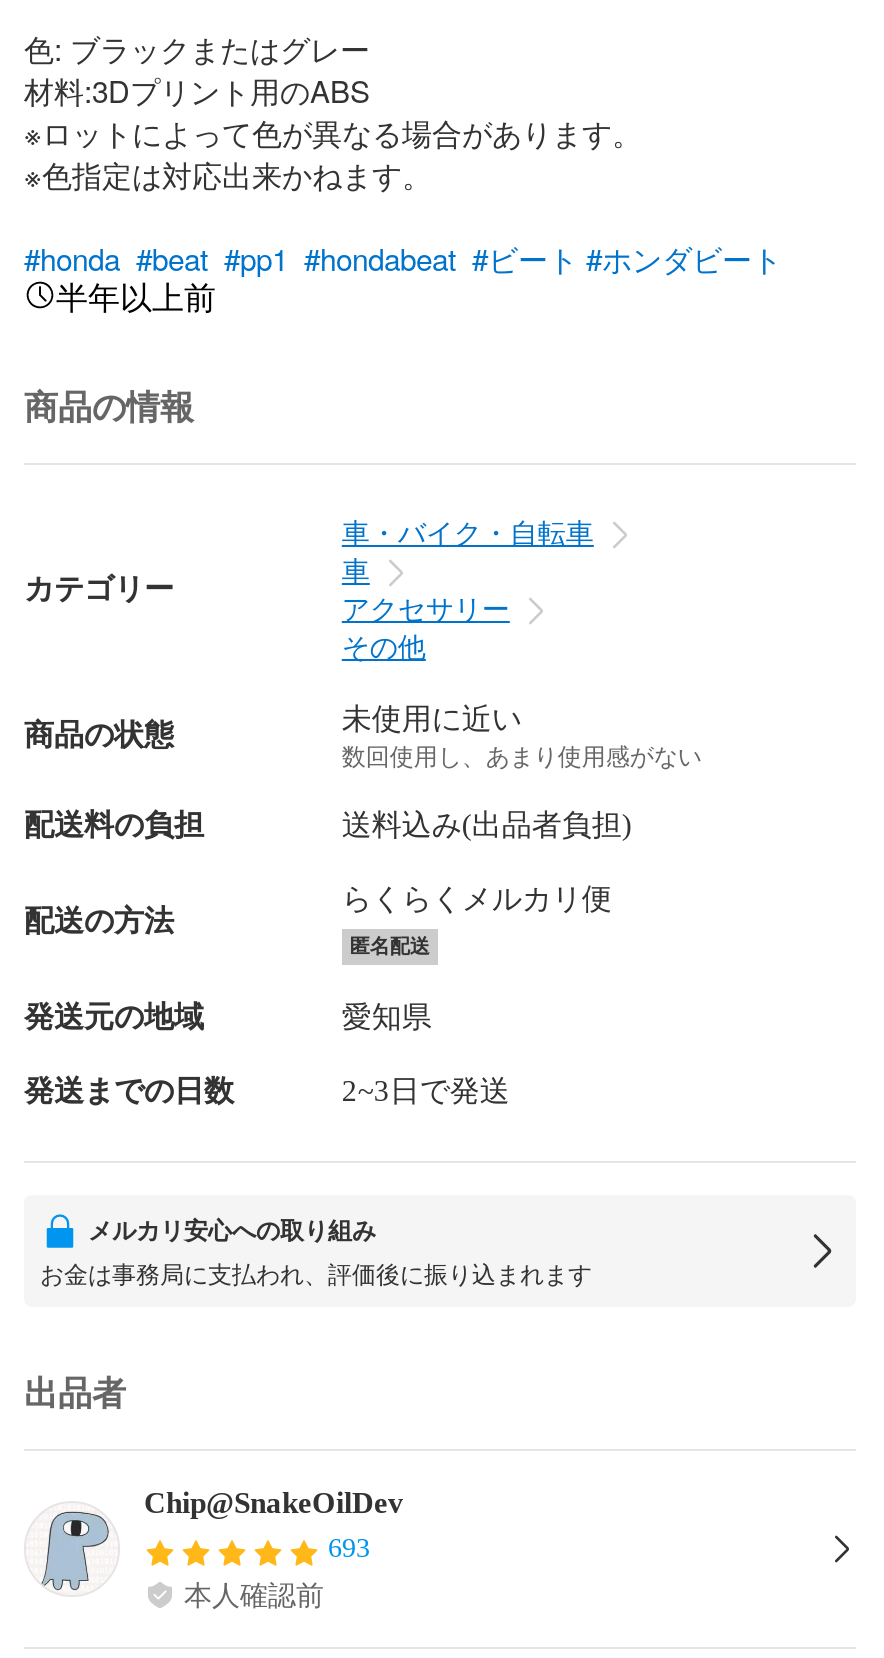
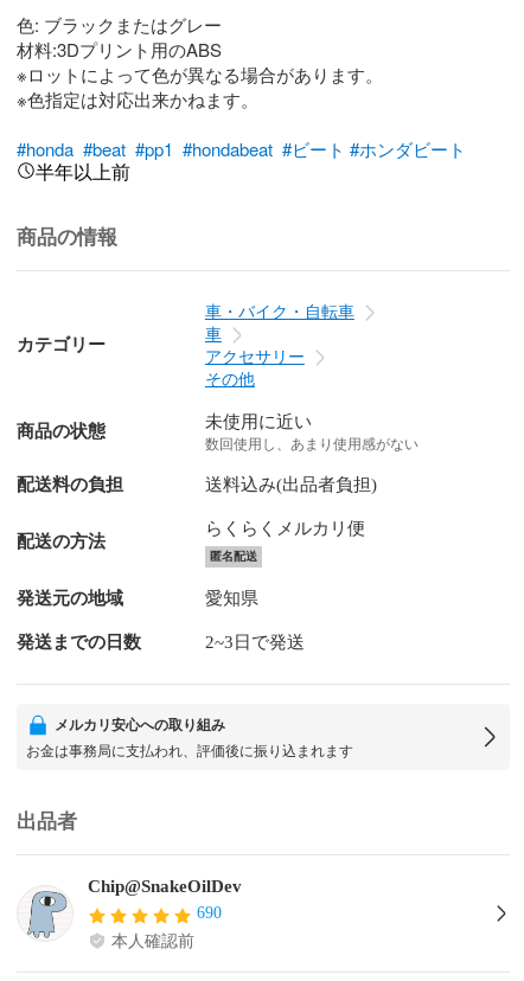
- 693
+ 690
